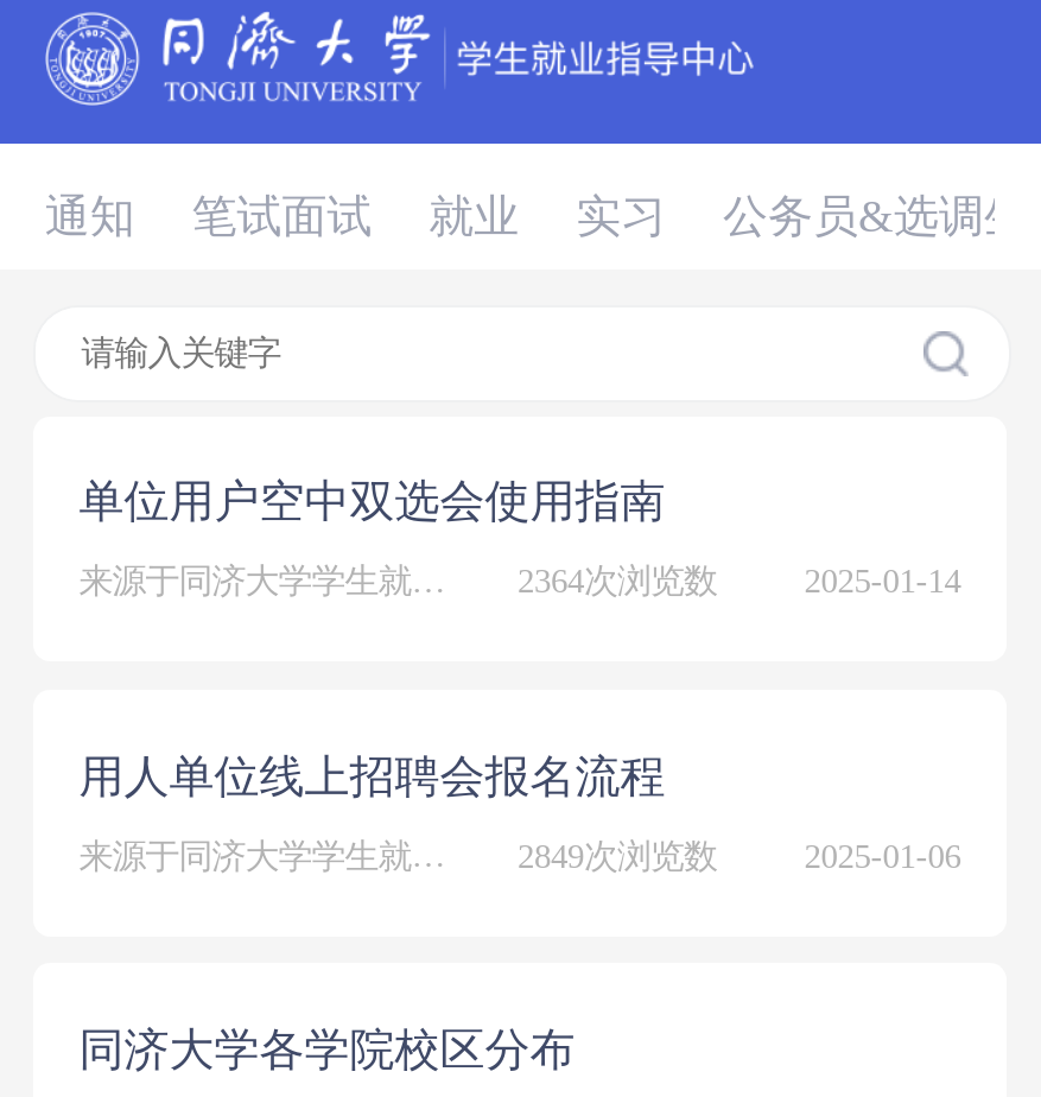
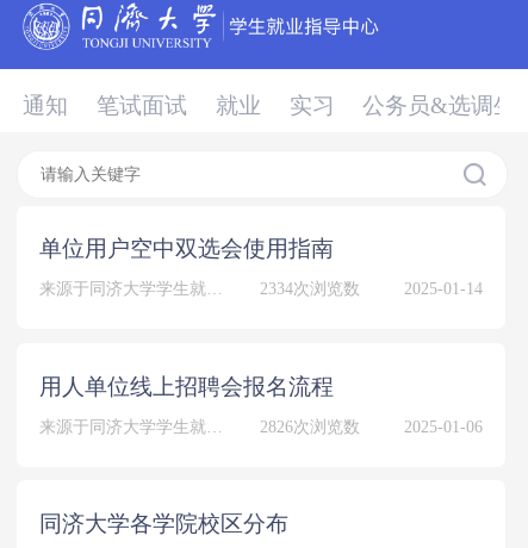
- 2364次浏览数
+ 2334次浏览数

- 2849次浏览数
+ 2826次浏览数
